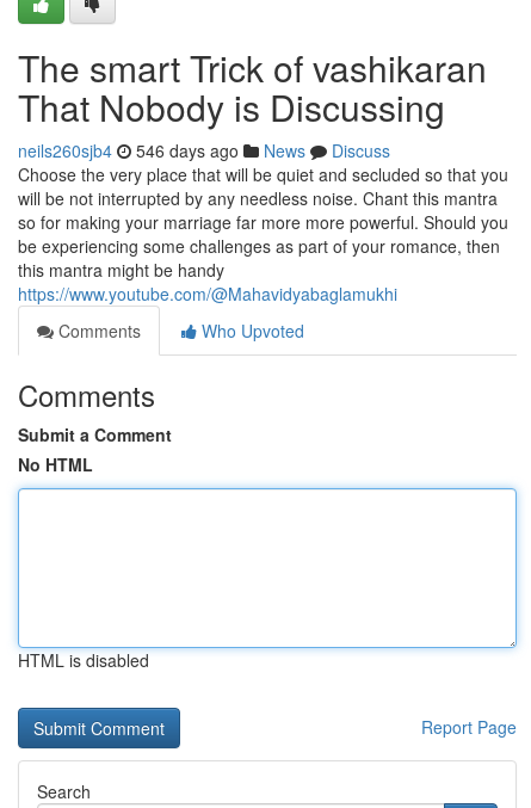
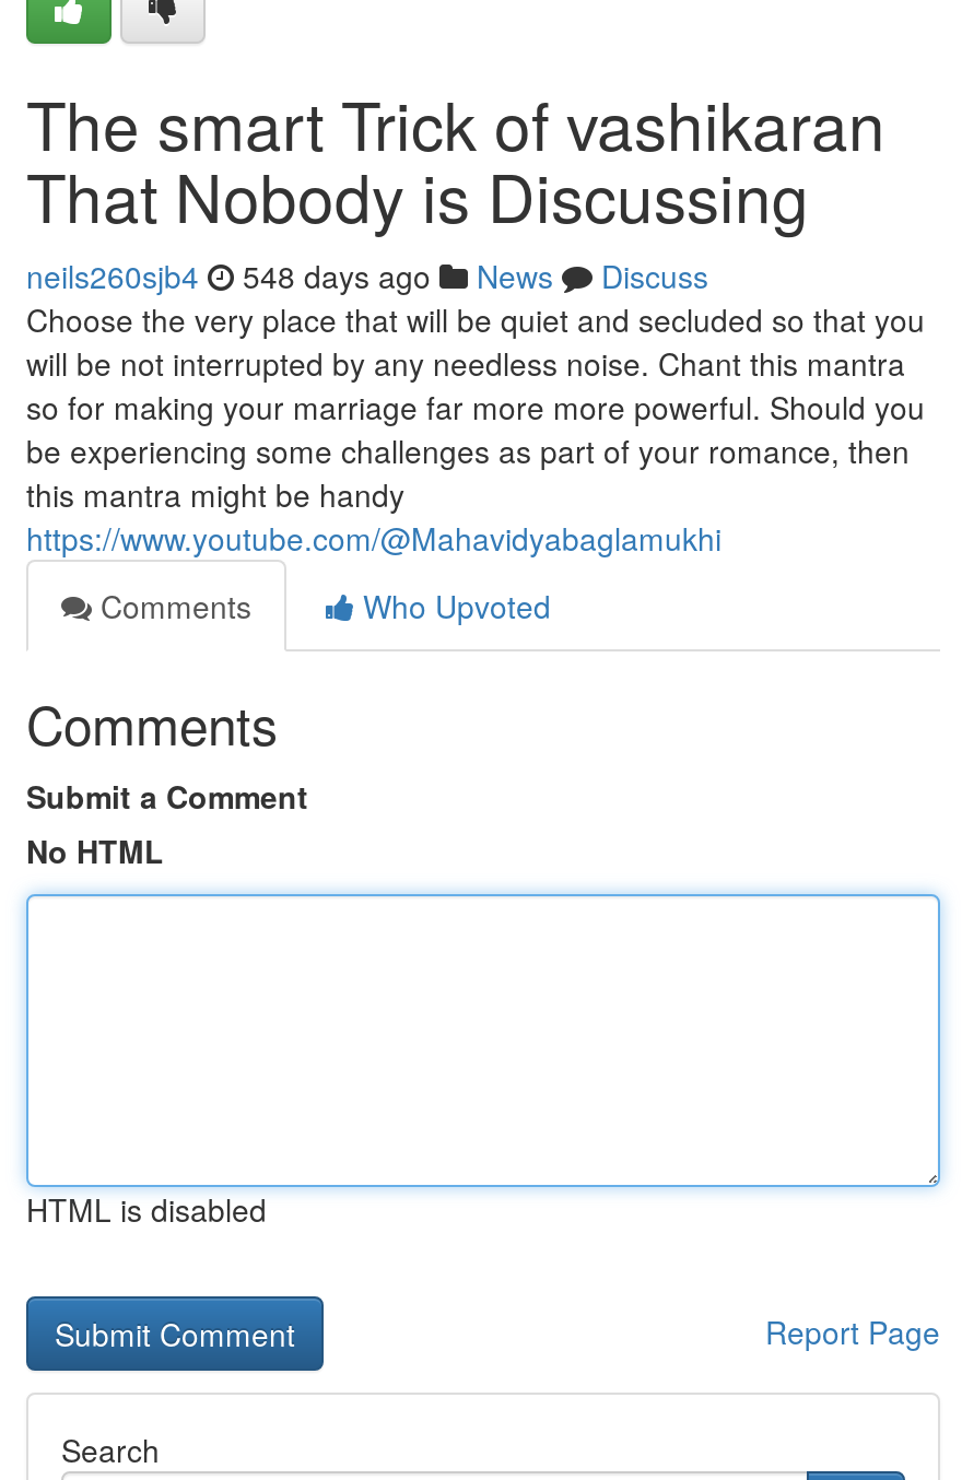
- neils260sjb4 546 days ago News Discuss
+ neils260sjb4 548 days ago News Discuss
